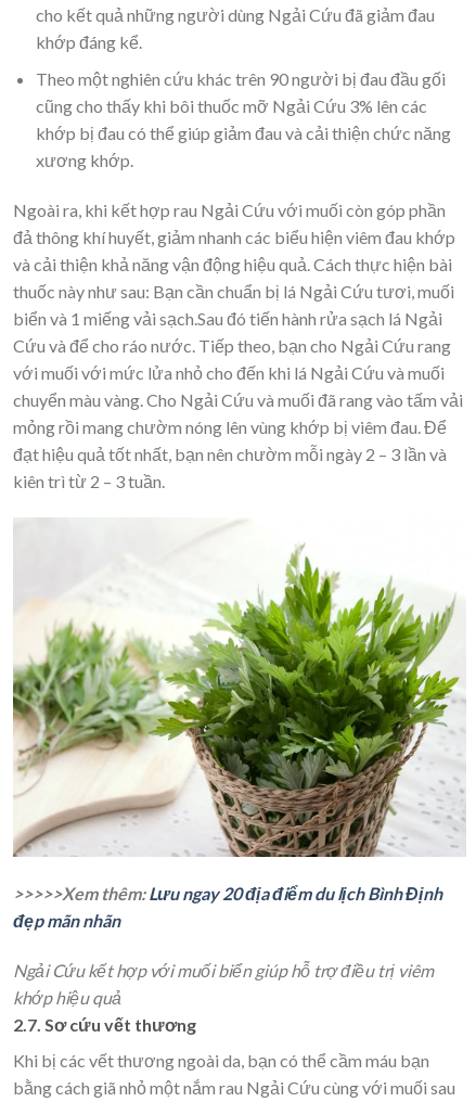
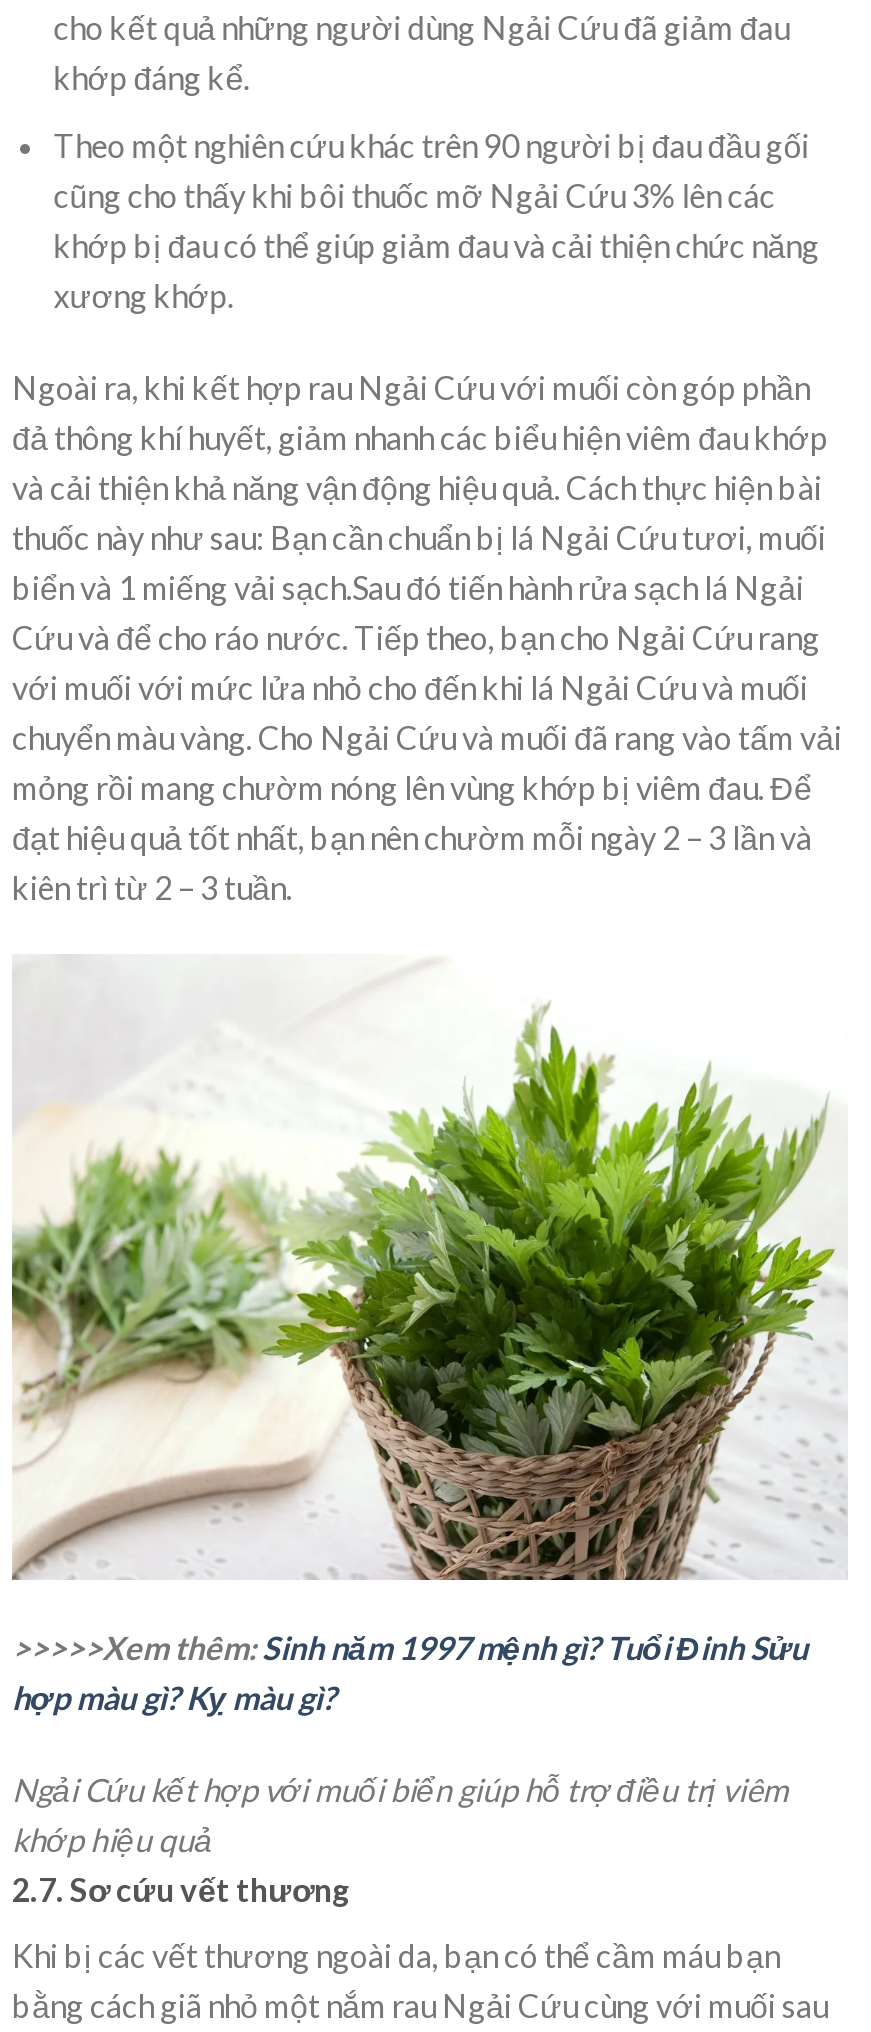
- >>>>>Xem thêm:Lưu ngay 20 địa điểm du lịch Bình Định
- đẹp mãn nhãn
+ >>>>>Xem thêm:Sinh năm 1997 mệnh gì? Tuổi Đinh Sửu
+ hợp màu gì? Kỵ màu gì?
